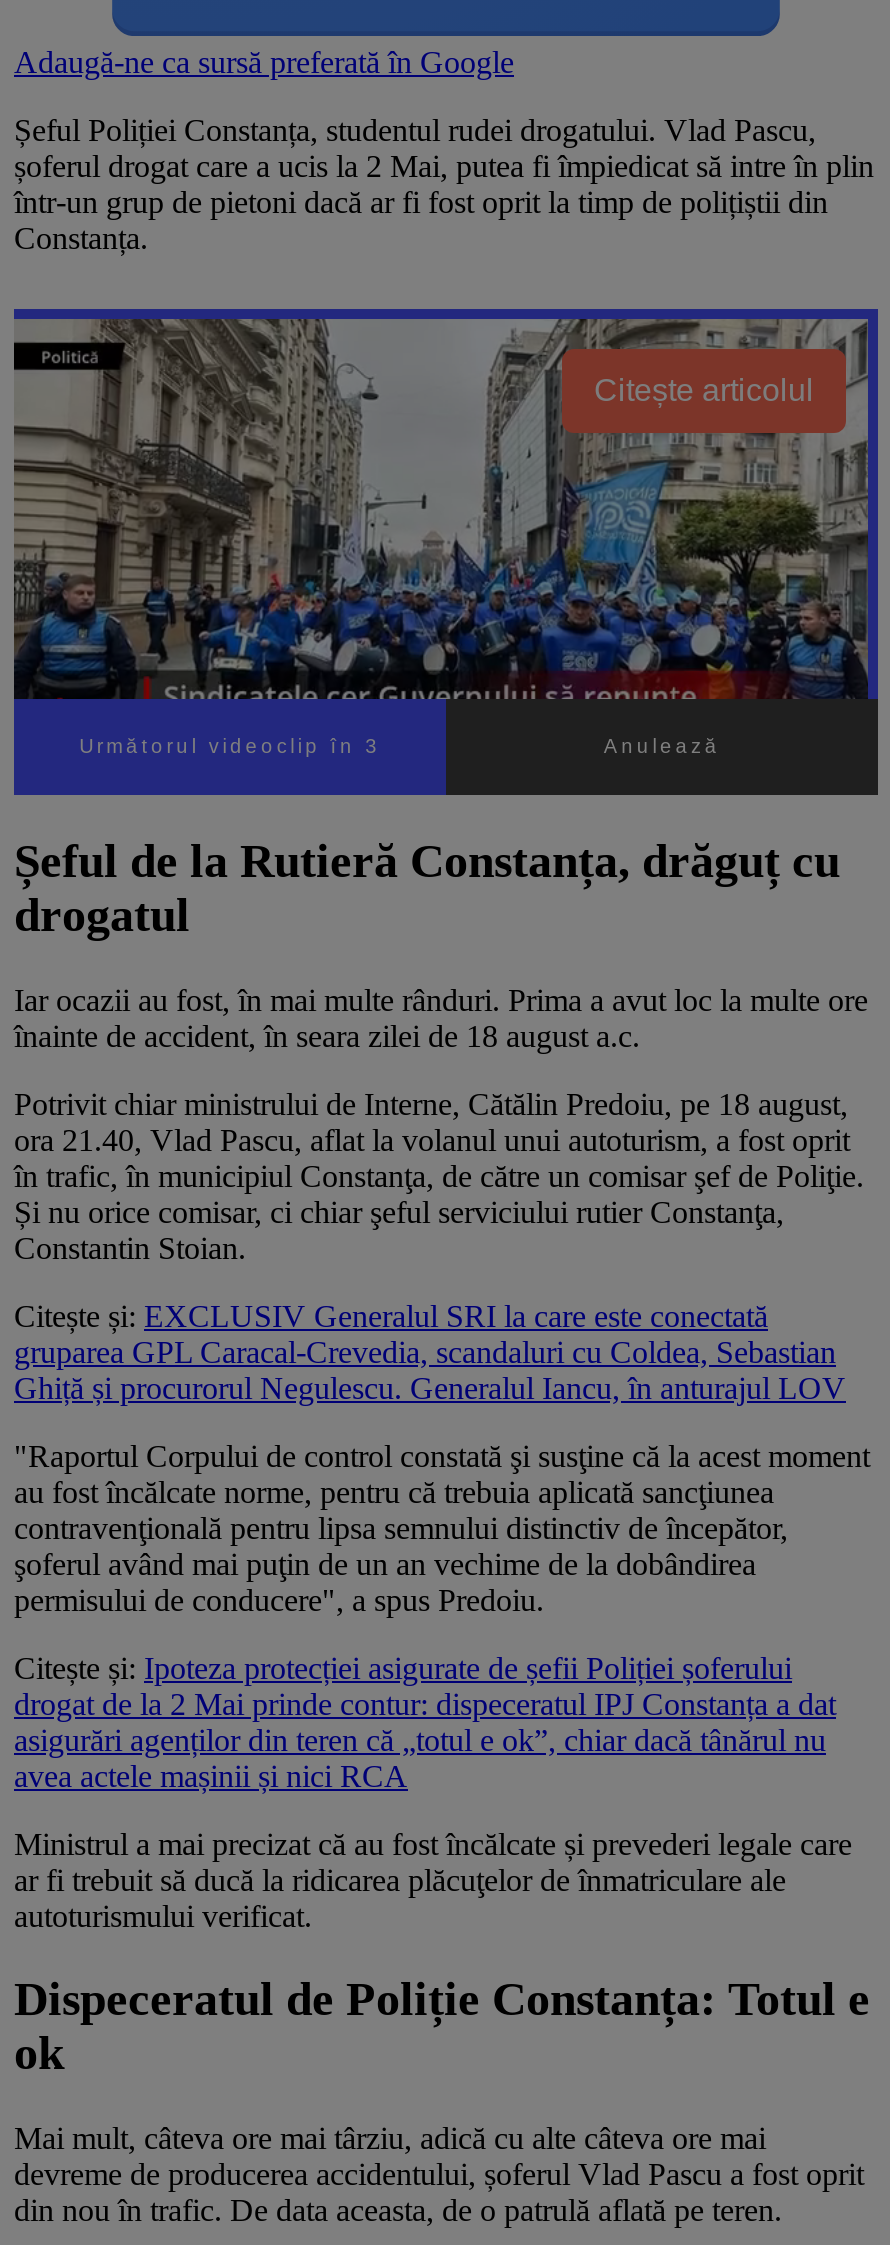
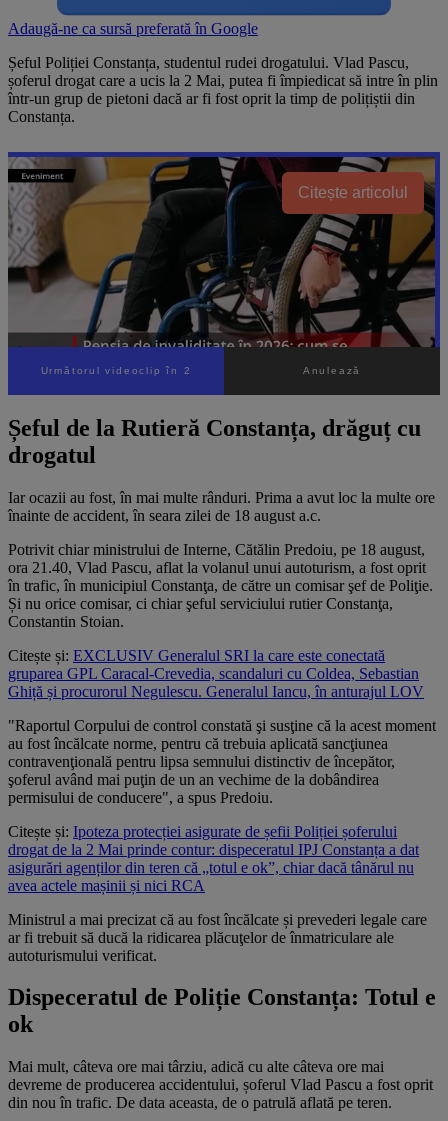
- [image]
+ [image]
